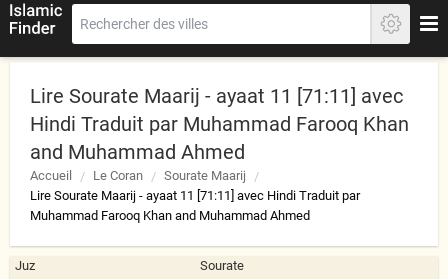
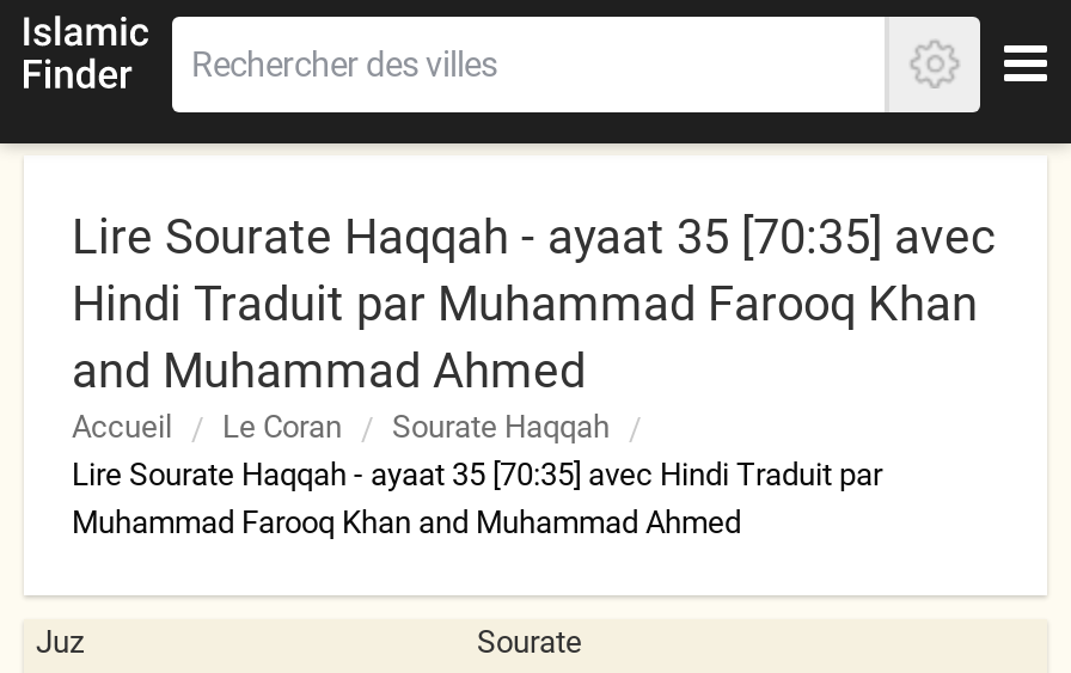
- Lire Sourate Maarij - ayaat 11 [71:11] avec
+ Lire Sourate Haqqah - ayaat 35 [70:35] avec

- Sourate Maarij
+ Sourate Haqqah

- Lire Sourate Maarij - ayaat 11 [71:11] avec Hindi Traduit par
+ Lire Sourate Haqqah - ayaat 35 [70:35] avec Hindi Traduit par
